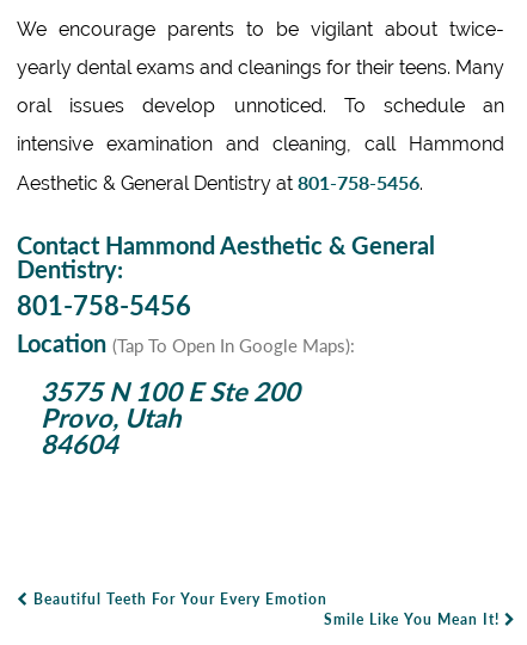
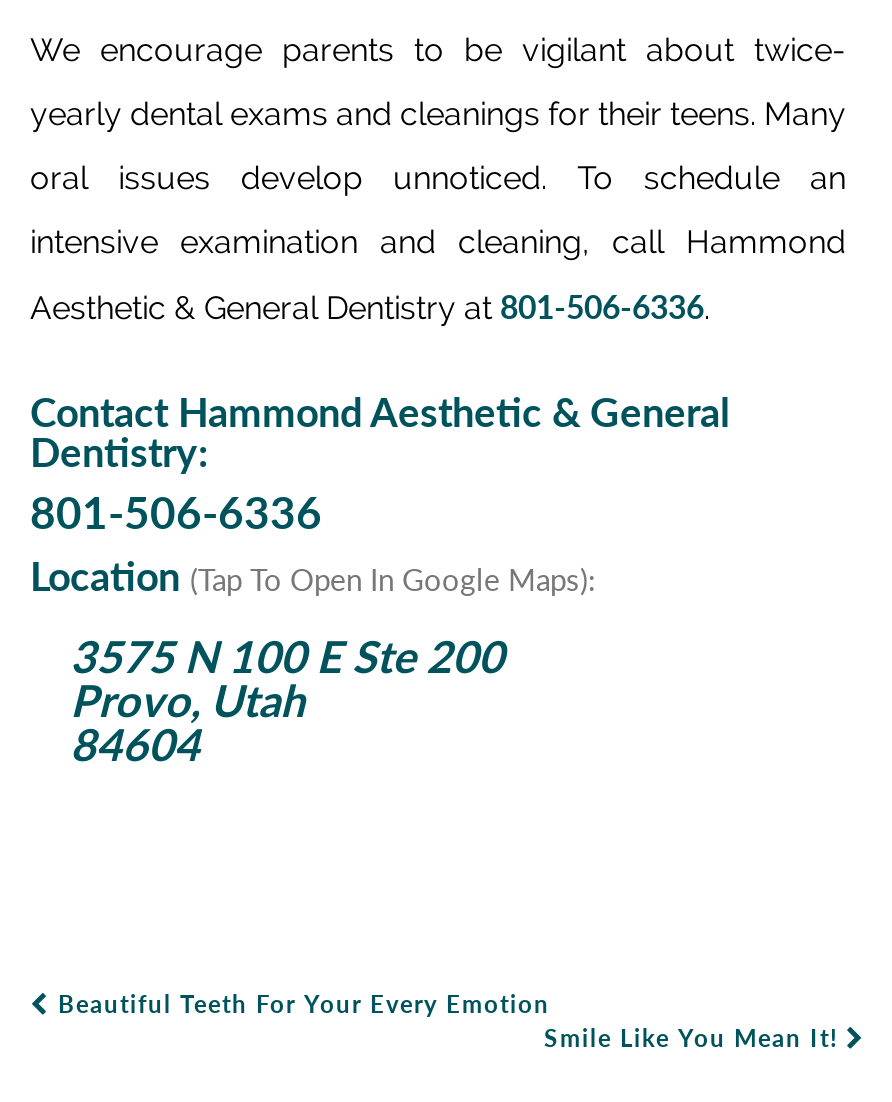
- Aesthetic & General Dentistry at 801-758-5456.
+ Aesthetic & General Dentistry at 801-506-6336.

- 801-758-5456
+ 801-506-6336
